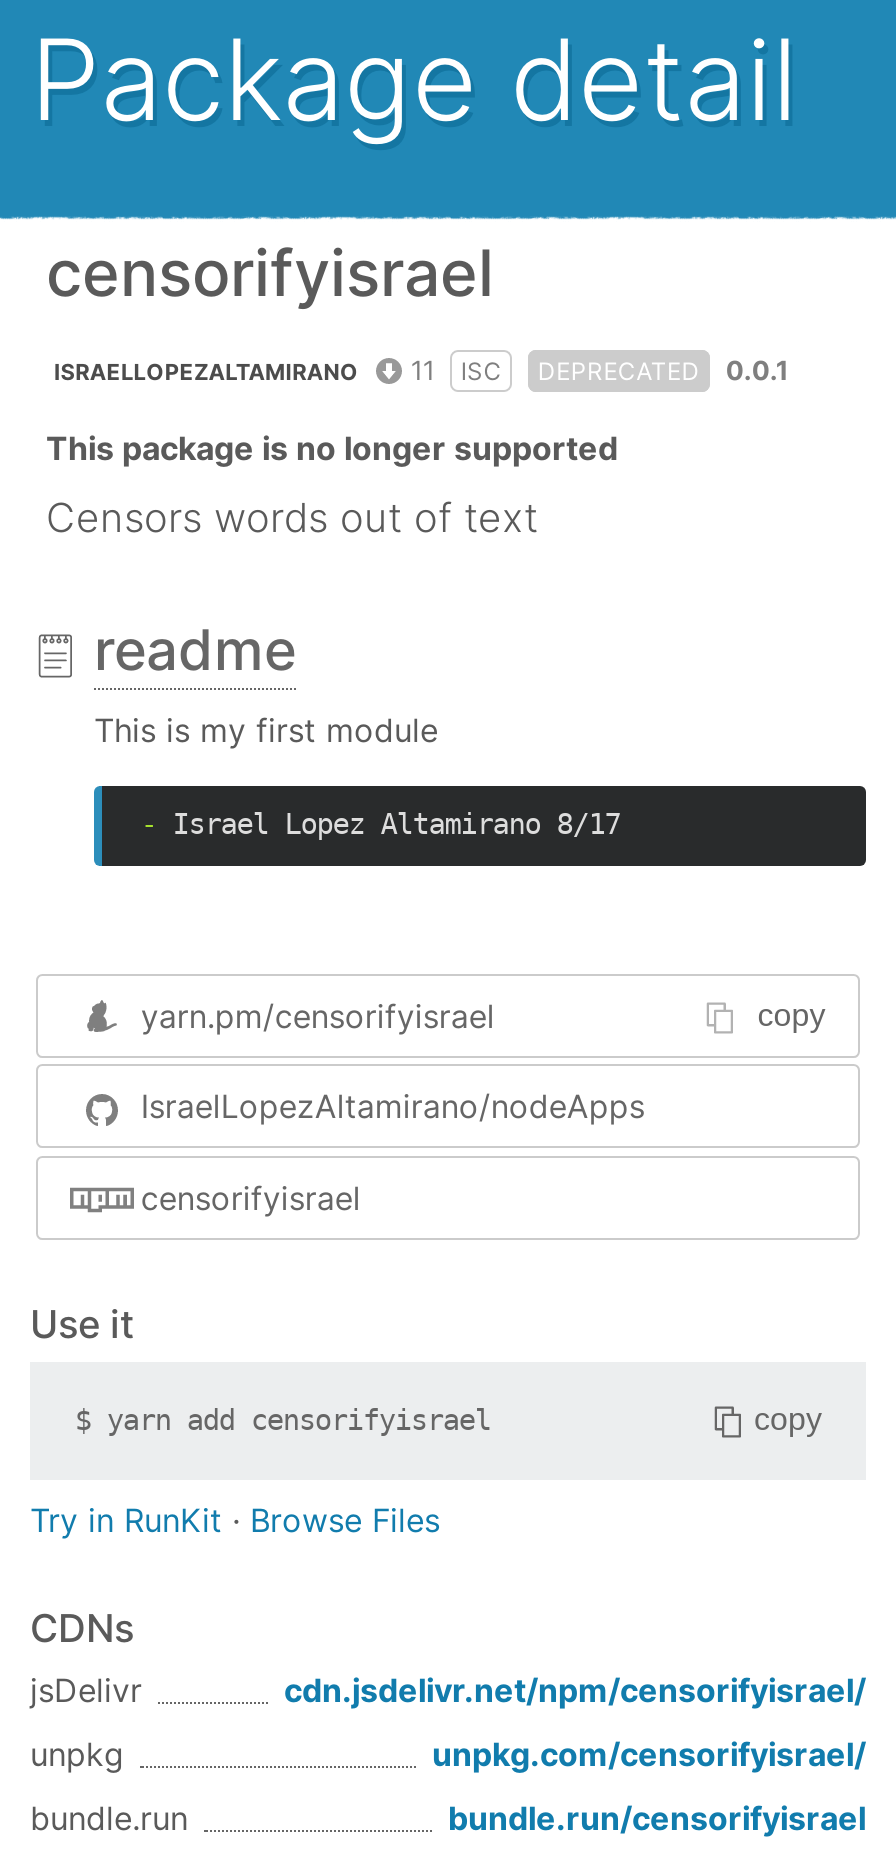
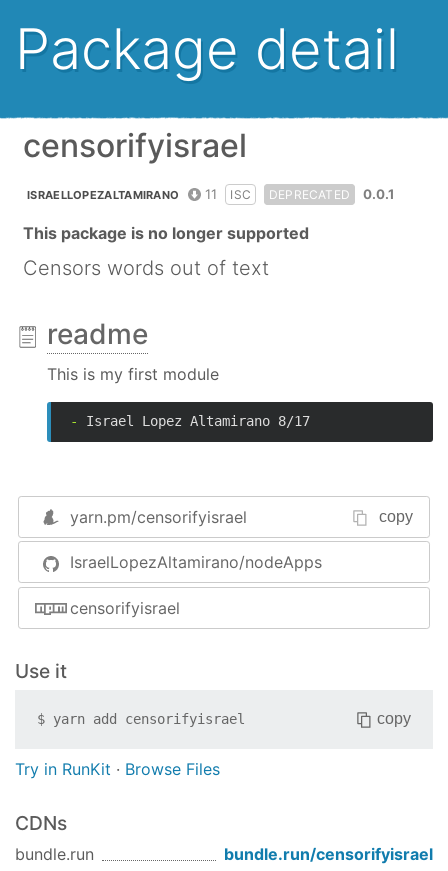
- jsDelivr
- cdn.jsdelivr.net/npm/censorifyisrael/
- unpkg
- unpkg.com/censorifyisrael/
